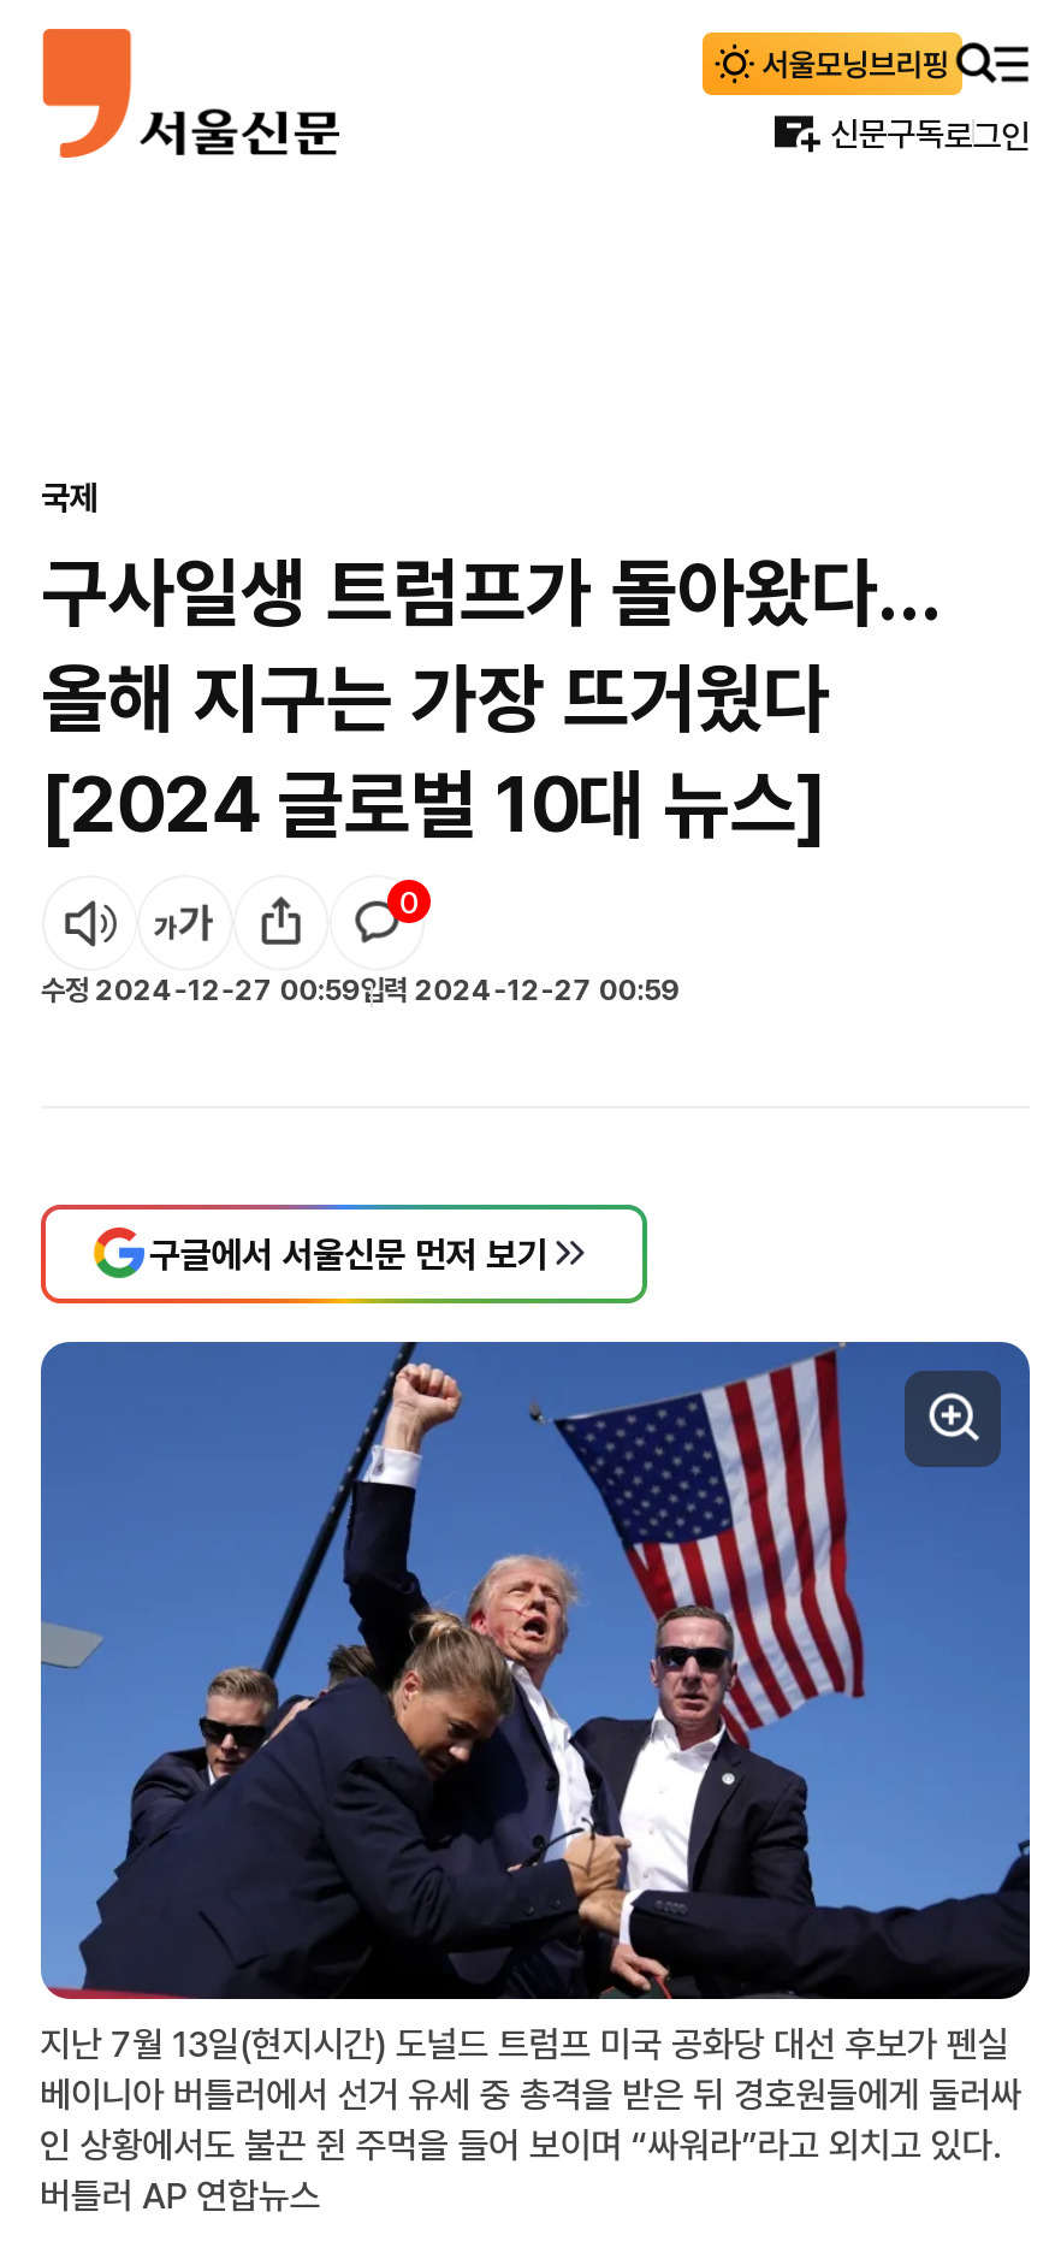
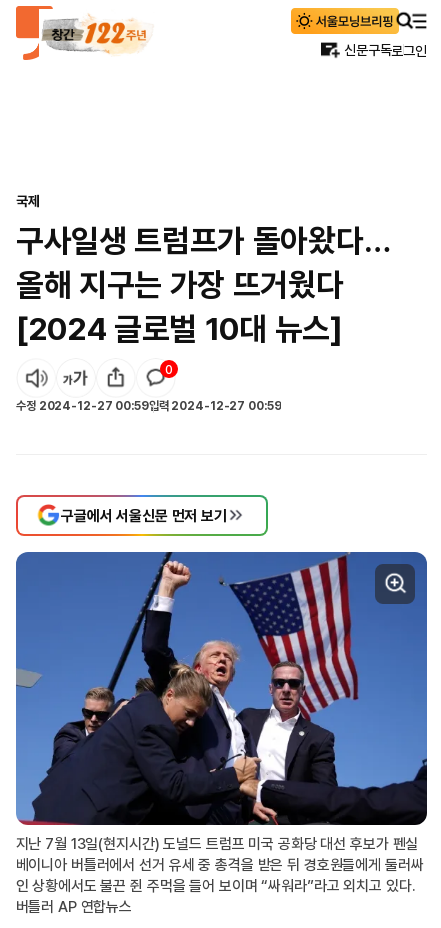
- [image]
+ [image]
